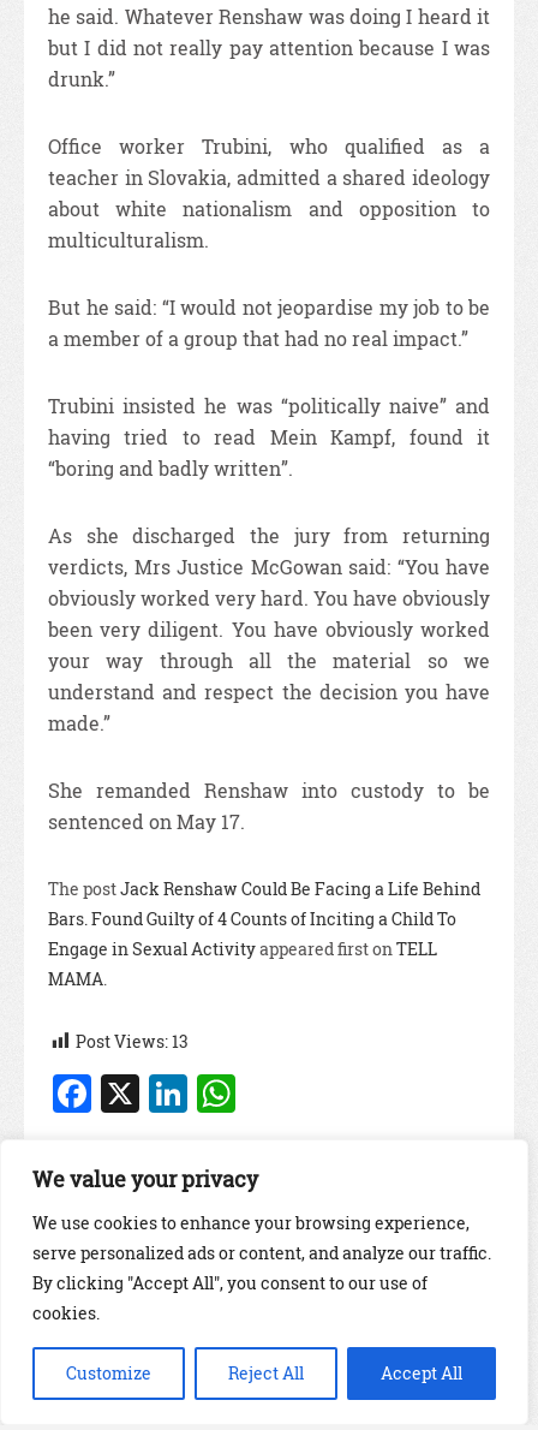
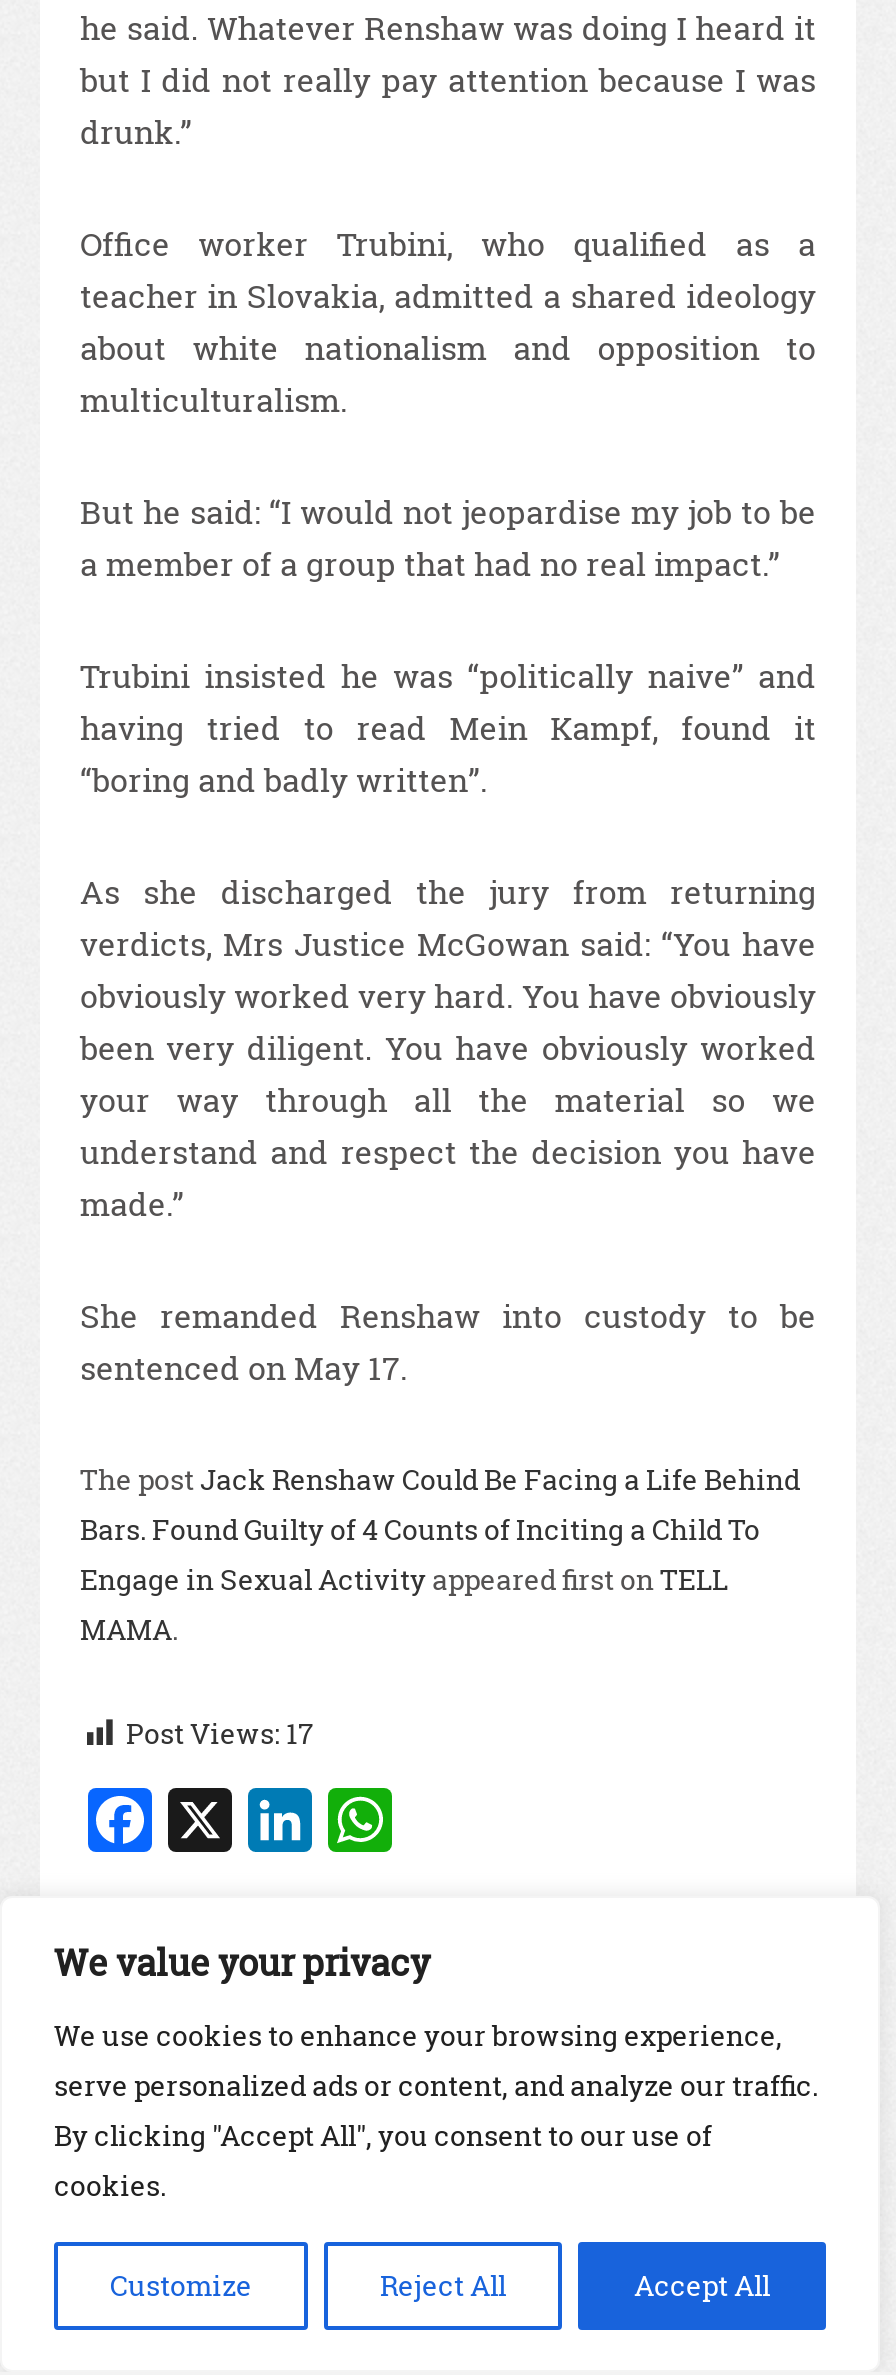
- Post Views: 13
+ Post Views: 17
